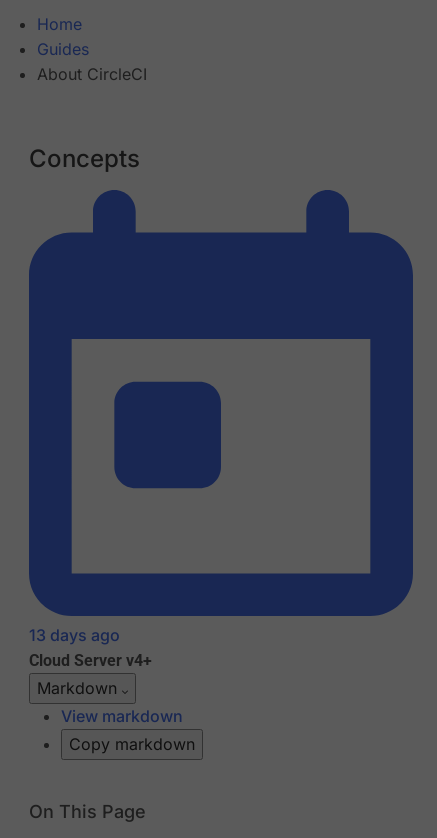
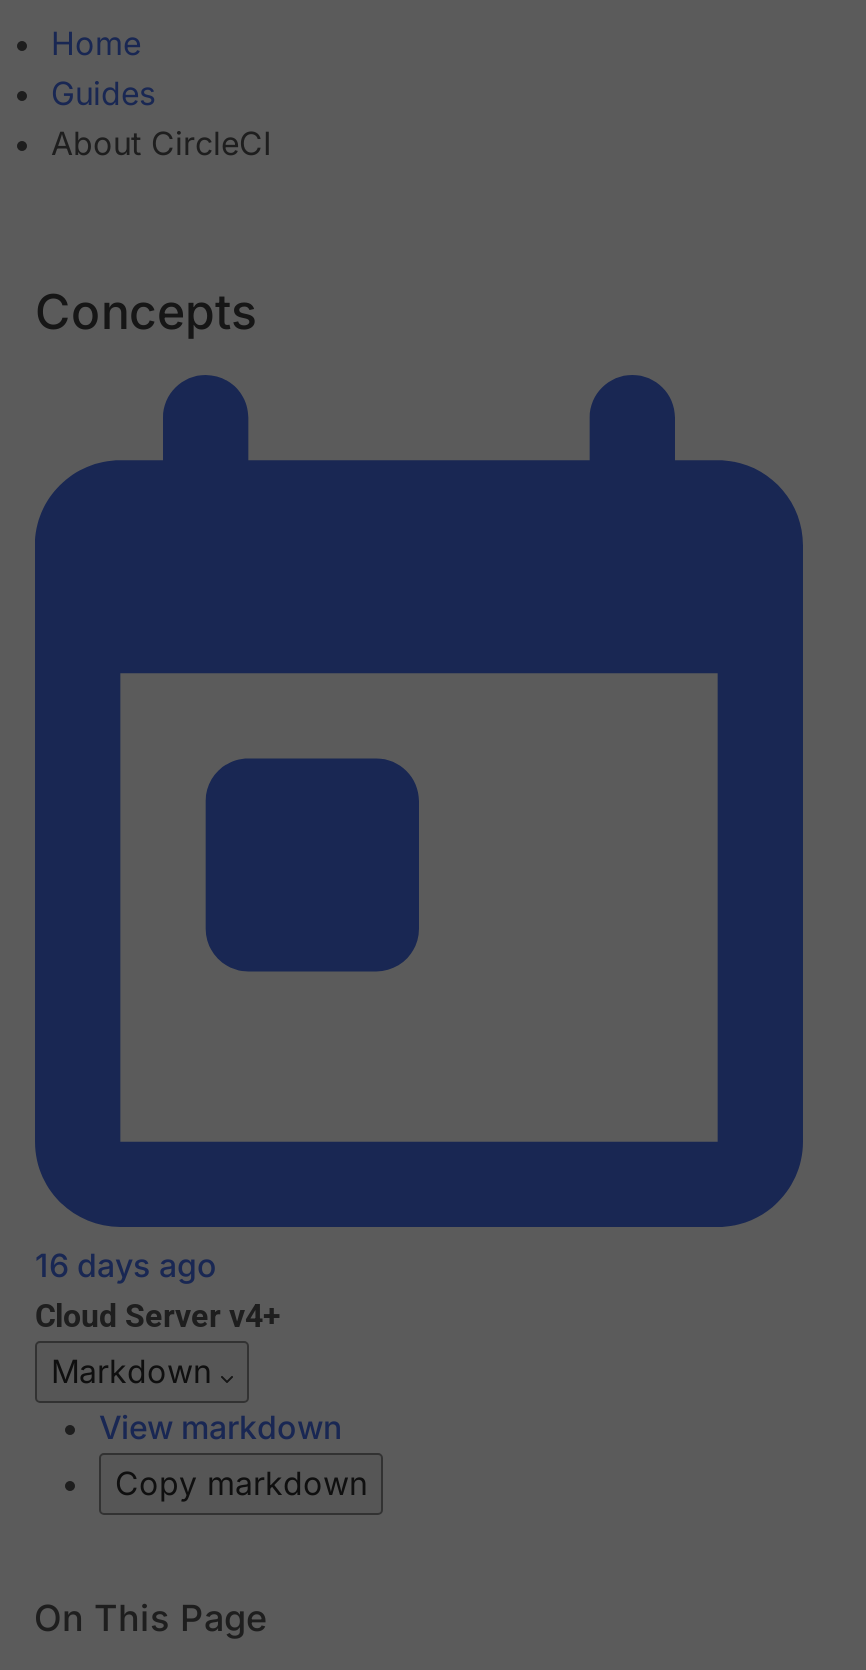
- 13 days ago
+ 16 days ago
